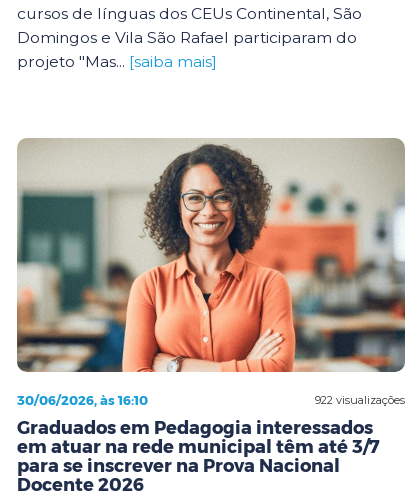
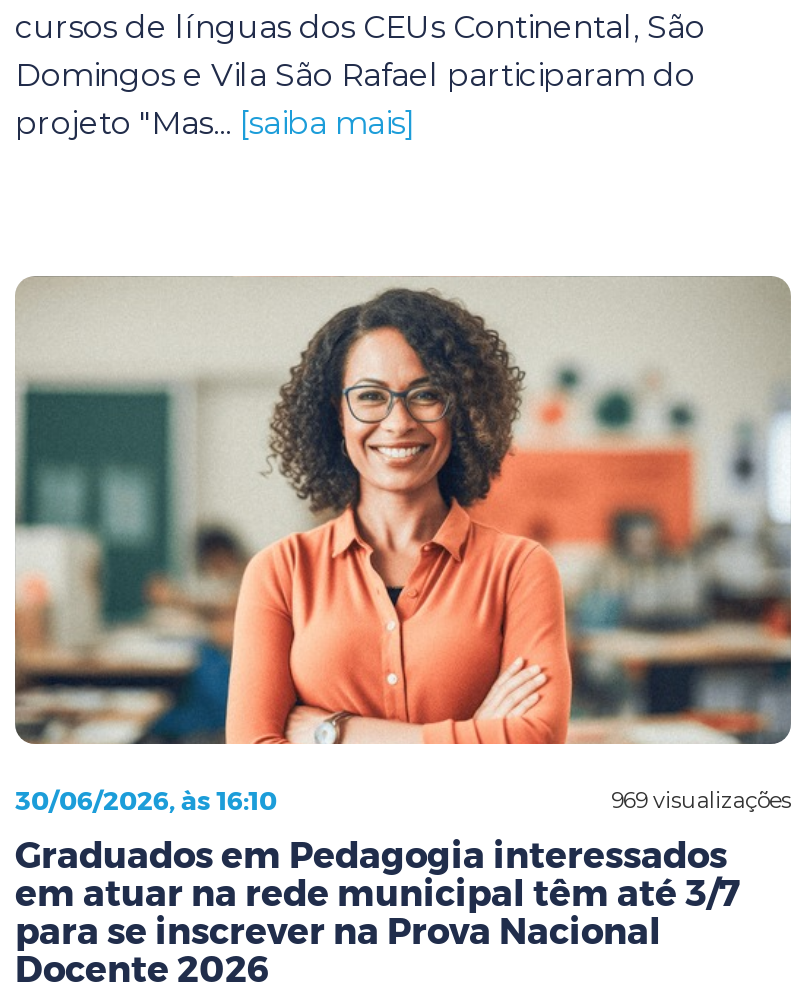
- 922 visualizações
+ 969 visualizações
